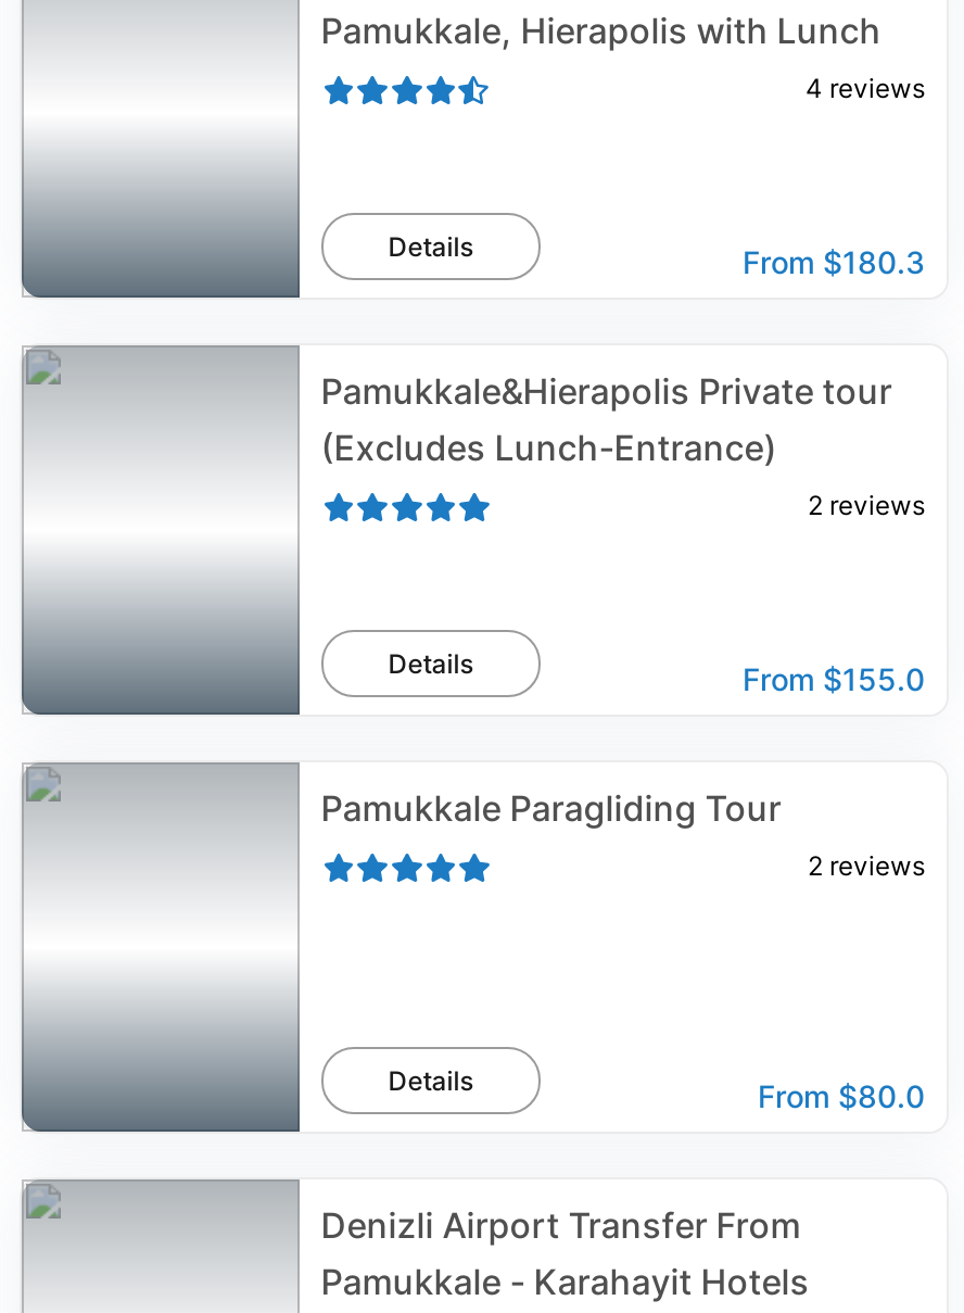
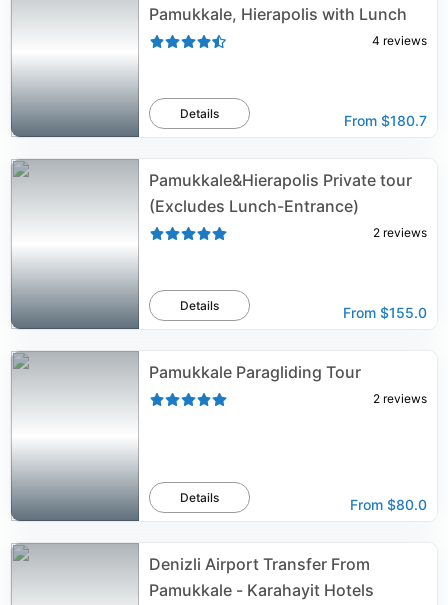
- From $180.3
+ From $180.7
